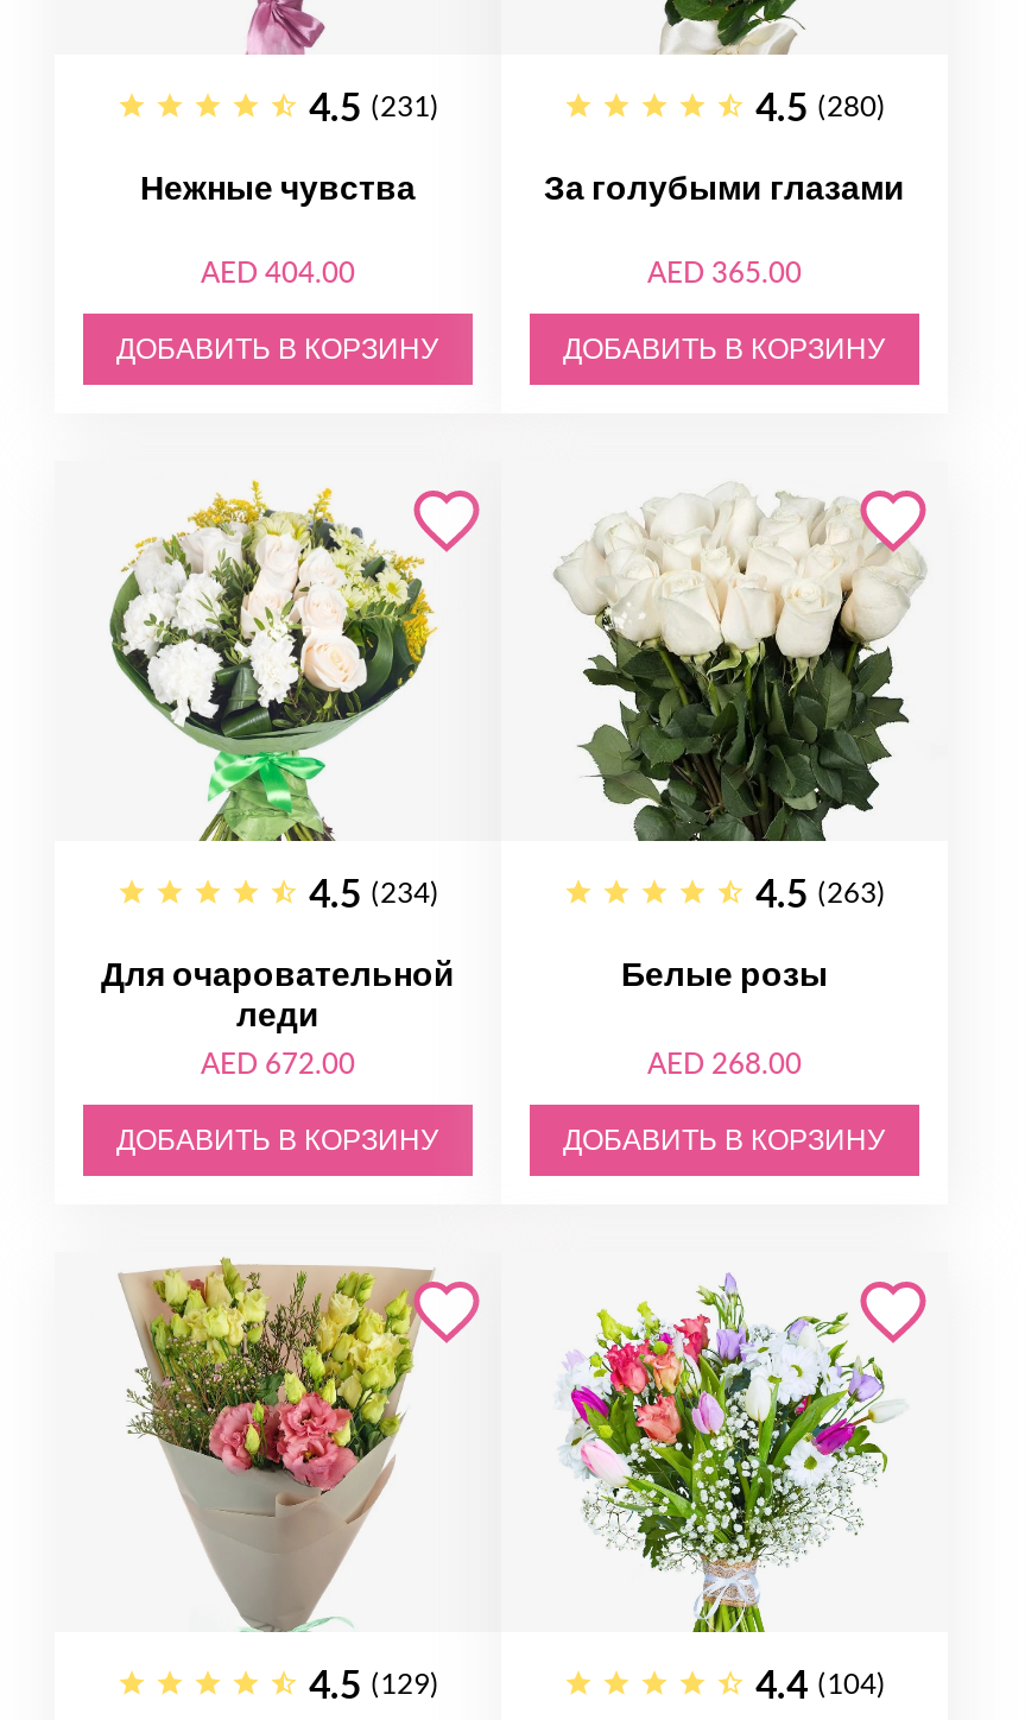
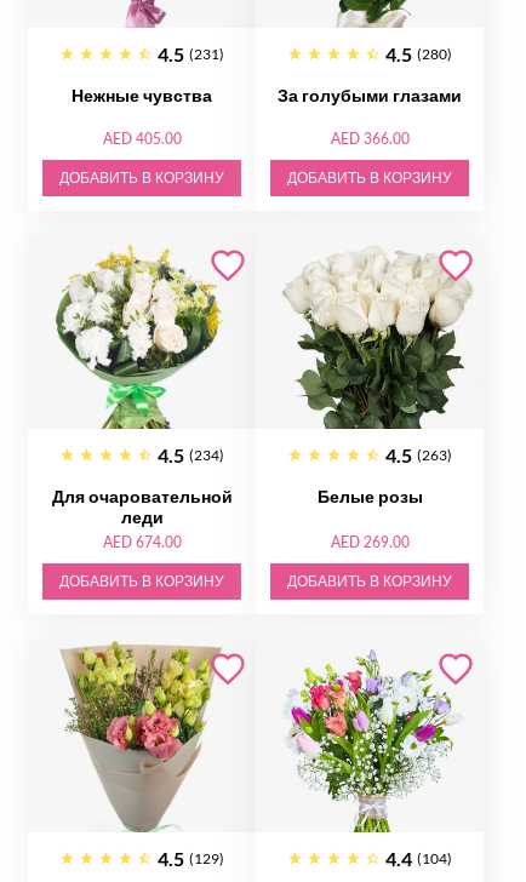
- AED 404.00
+ AED 405.00

- AED 365.00
+ AED 366.00

- AED 672.00
+ AED 674.00

- AED 268.00
+ AED 269.00
